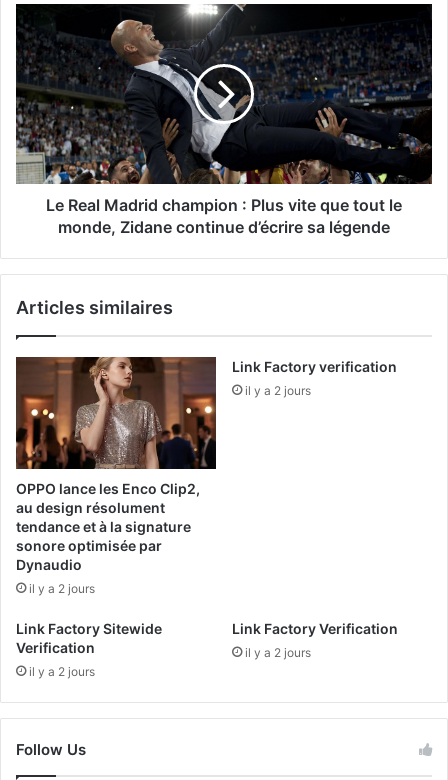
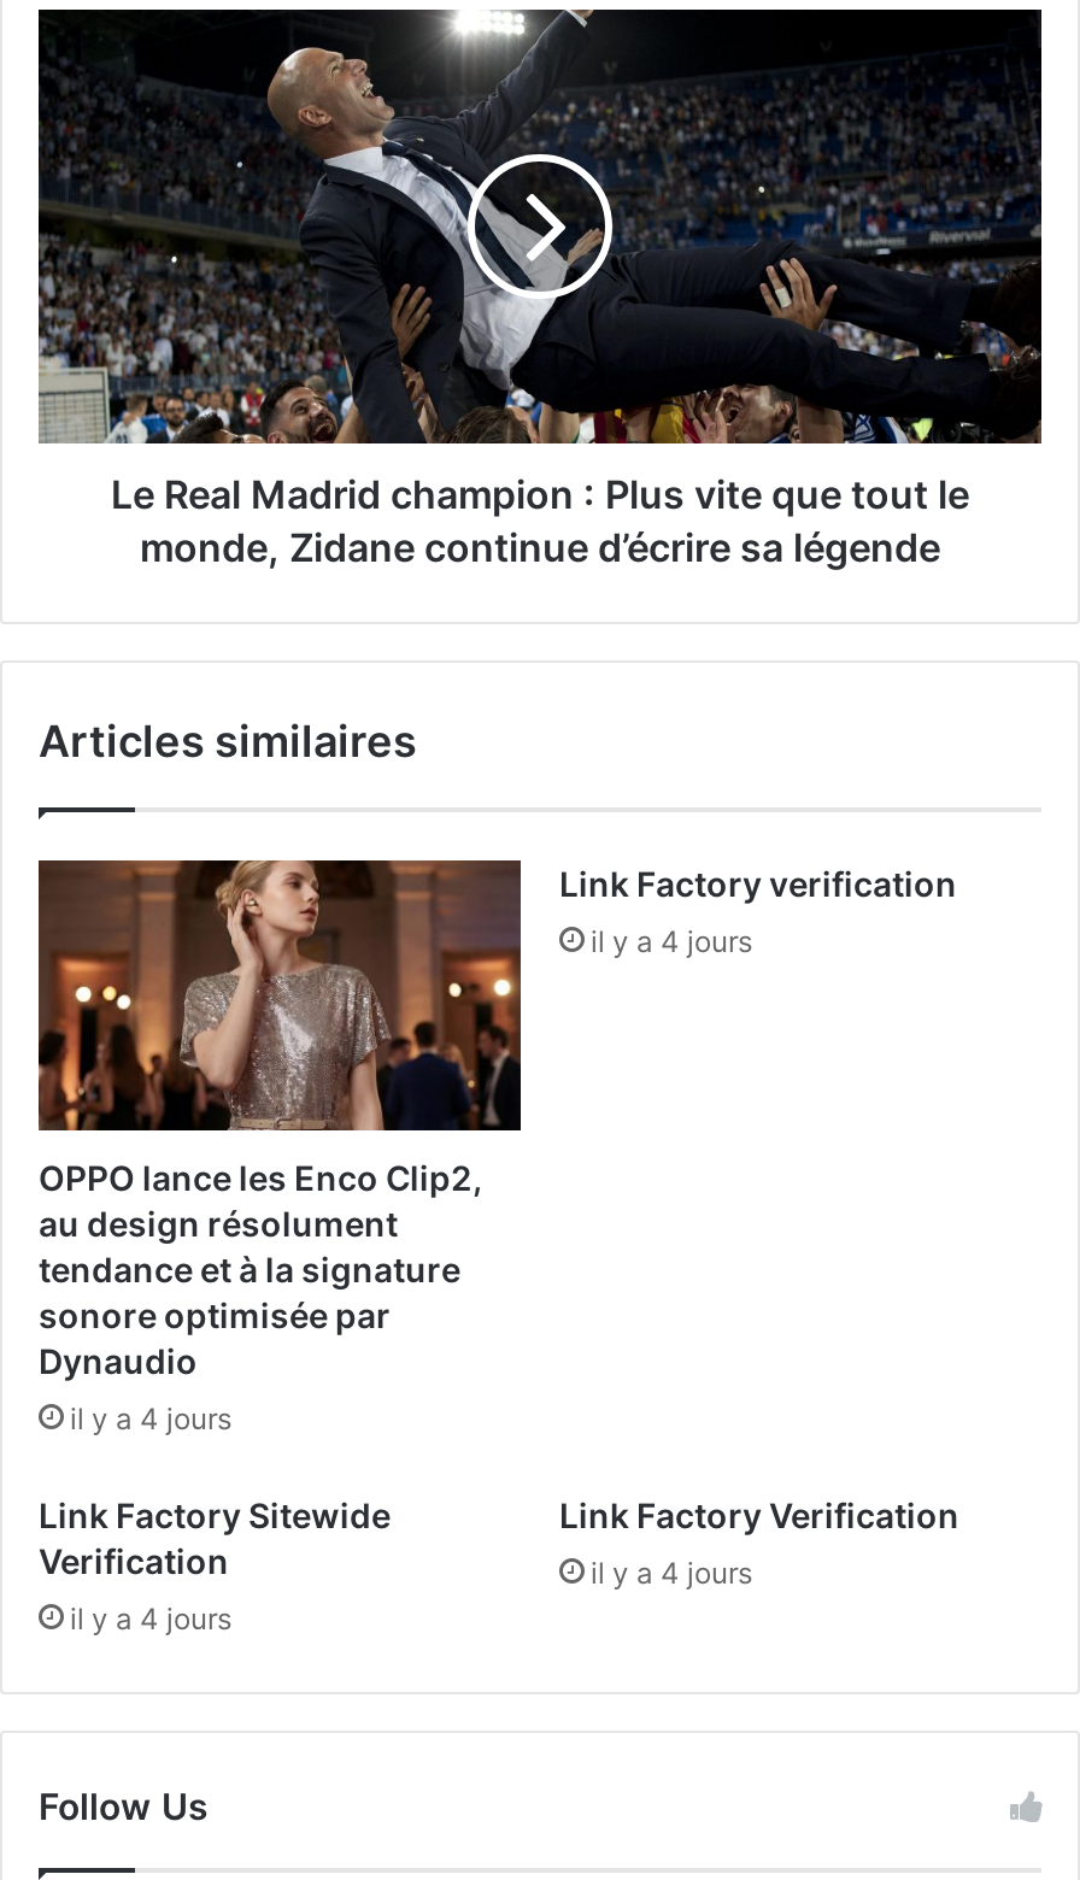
- il y a 2 jours
+ il y a 4 jours

- il y a 2 jours
+ il y a 4 jours

- il y a 2 jours
+ il y a 4 jours

- il y a 2 jours
+ il y a 4 jours
